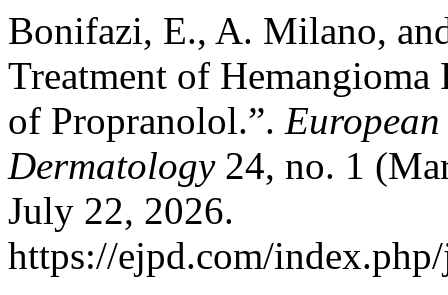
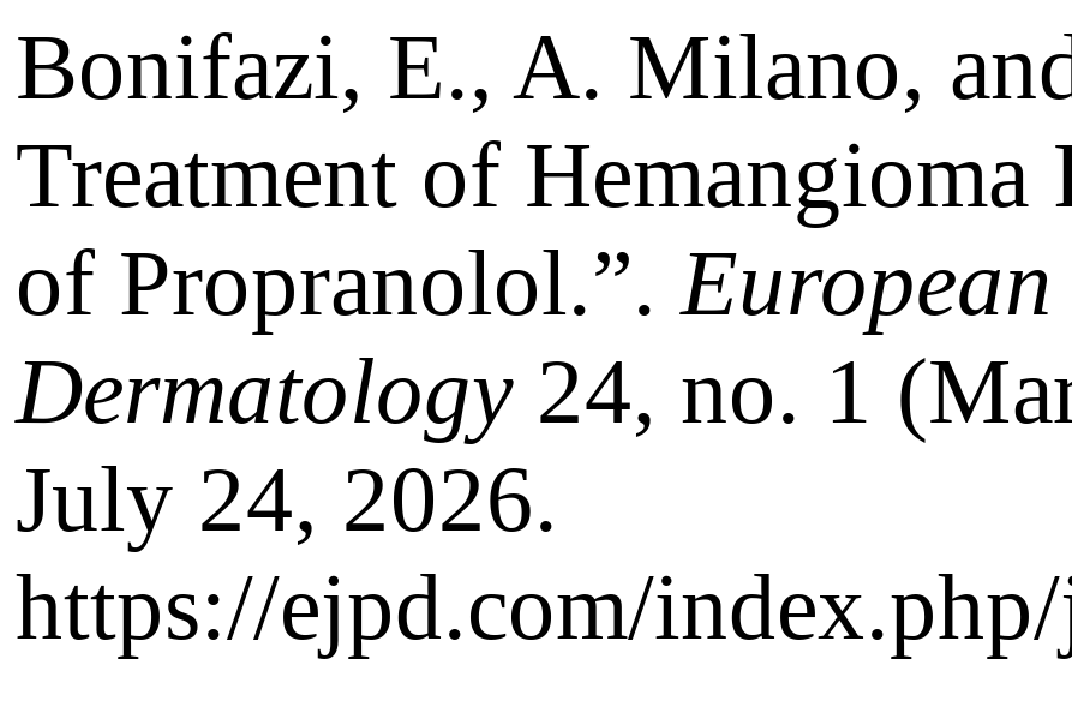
- July 22, 2026.
+ July 24, 2026.
